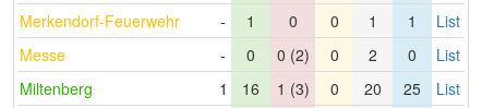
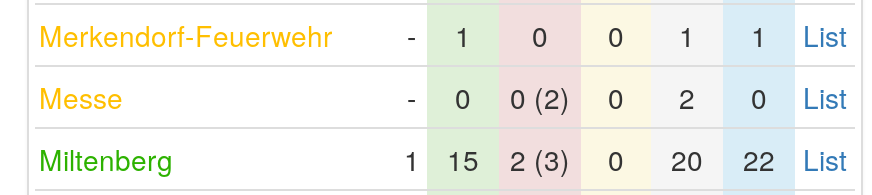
- 16
+ 15

- 1 (3)
+ 2 (3)

- 25
+ 22
